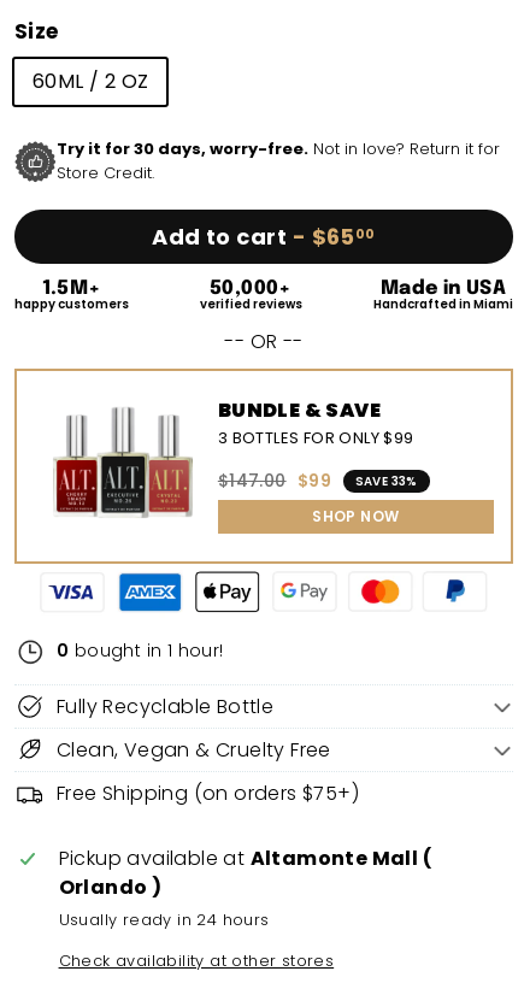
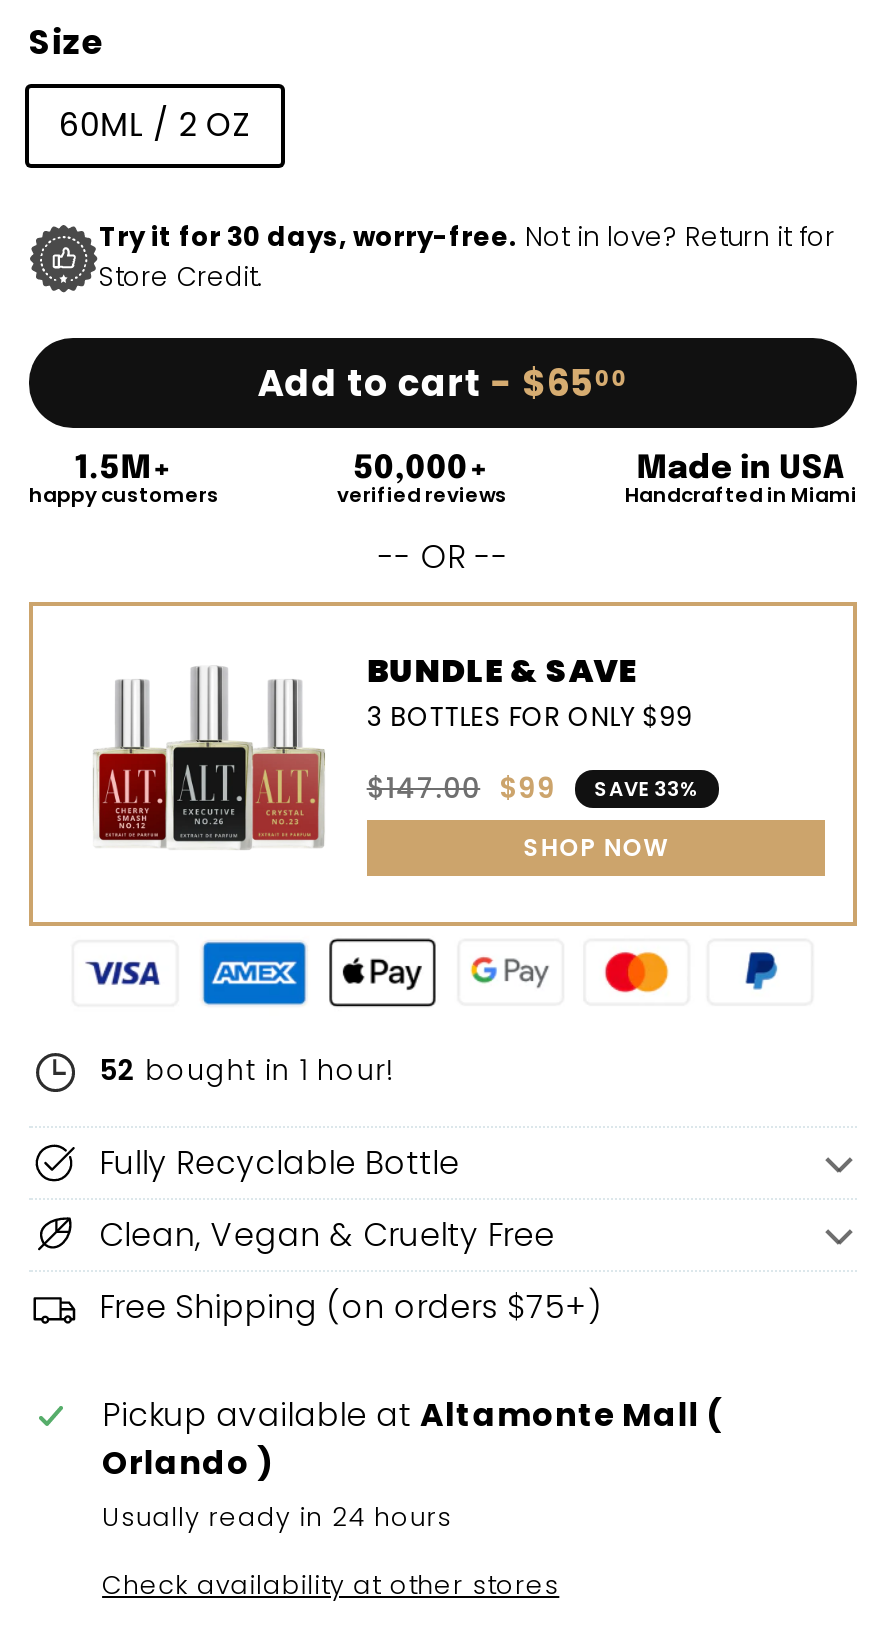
- 0 bought in 1 hour!
+ 52 bought in 1 hour!
